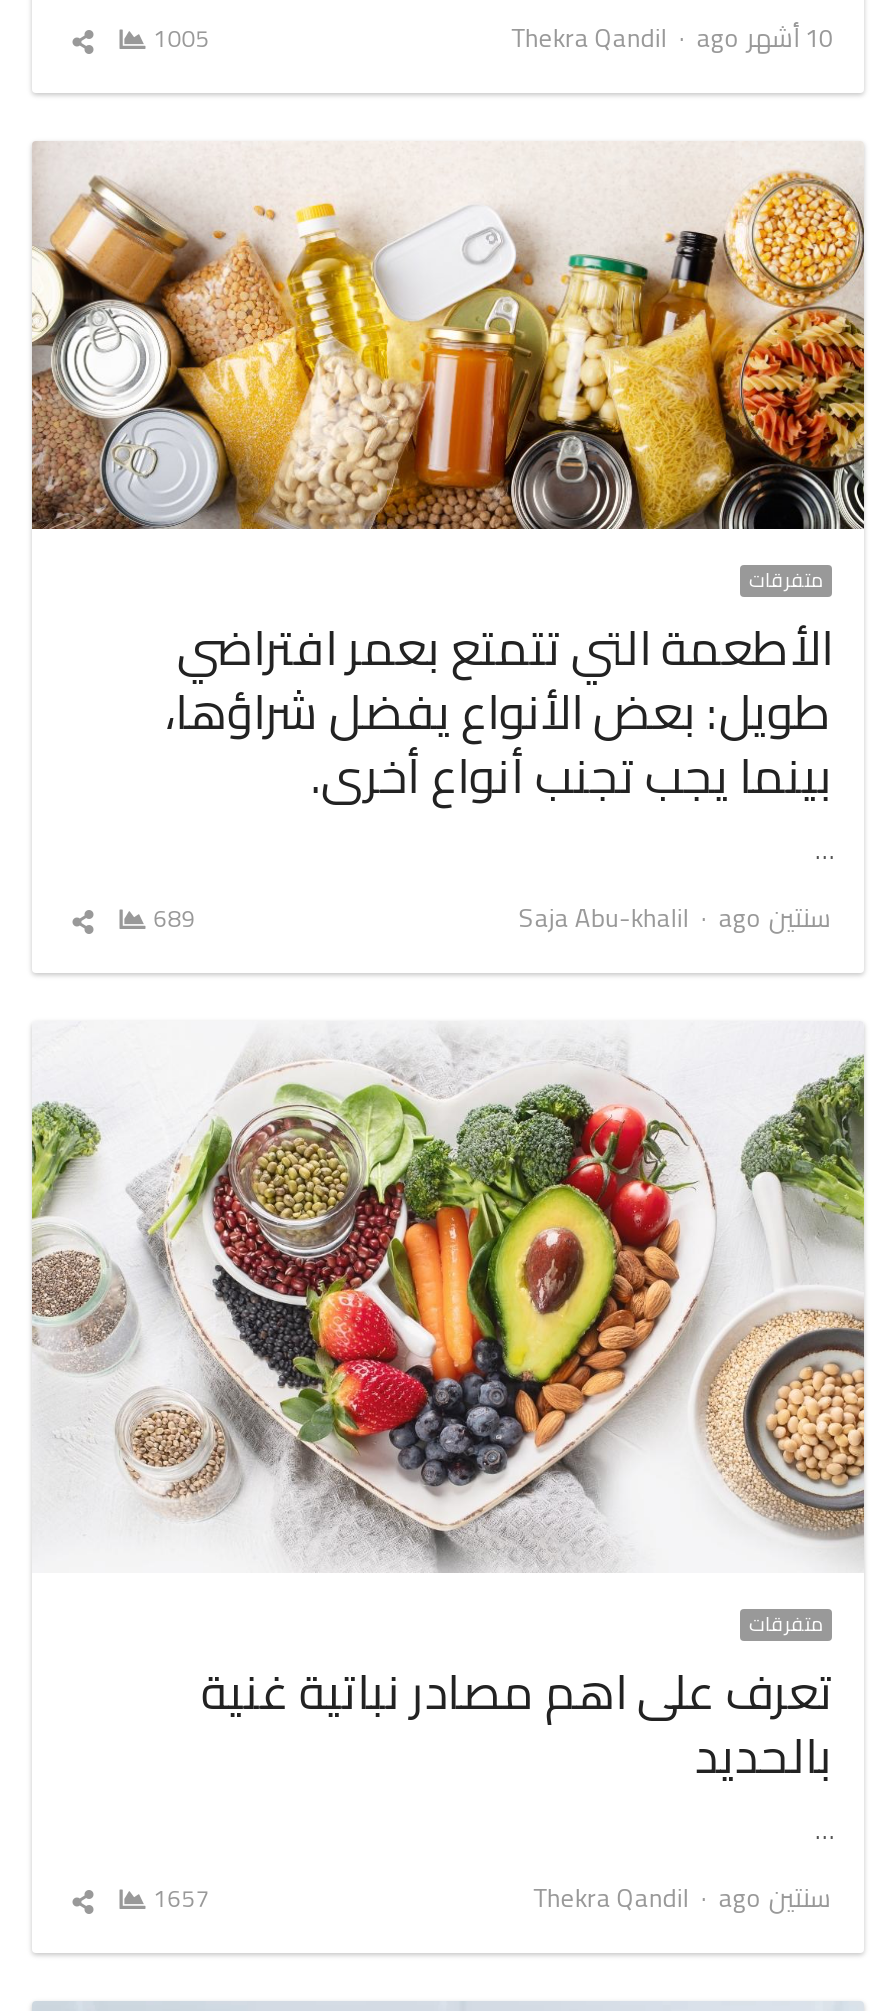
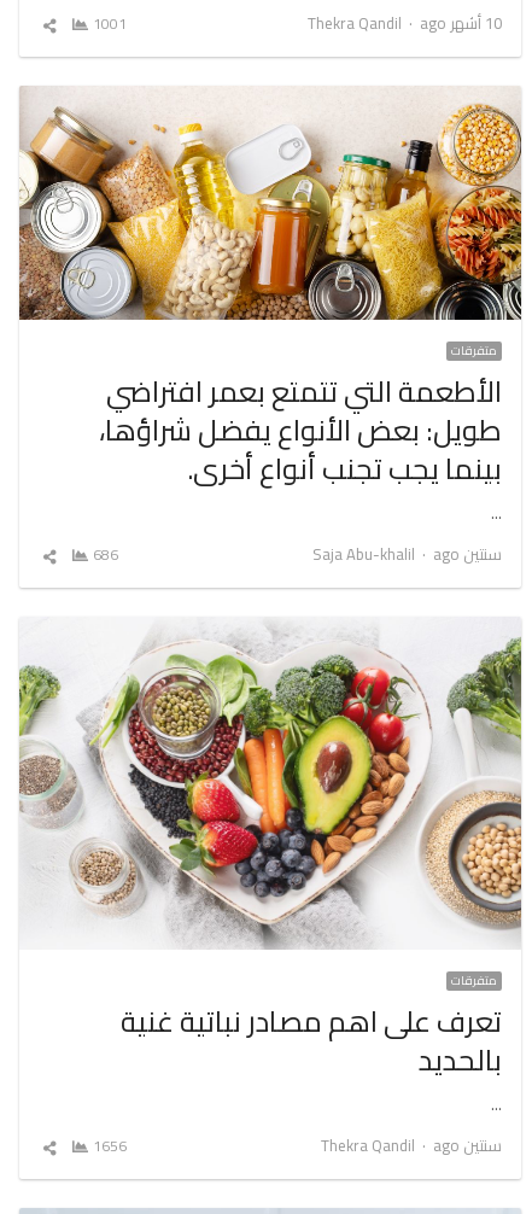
- 1005
+ 1001

- 689
+ 686

- 1657
+ 1656
